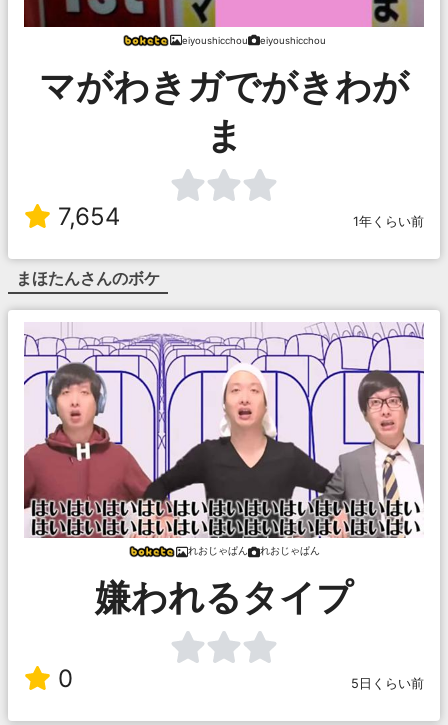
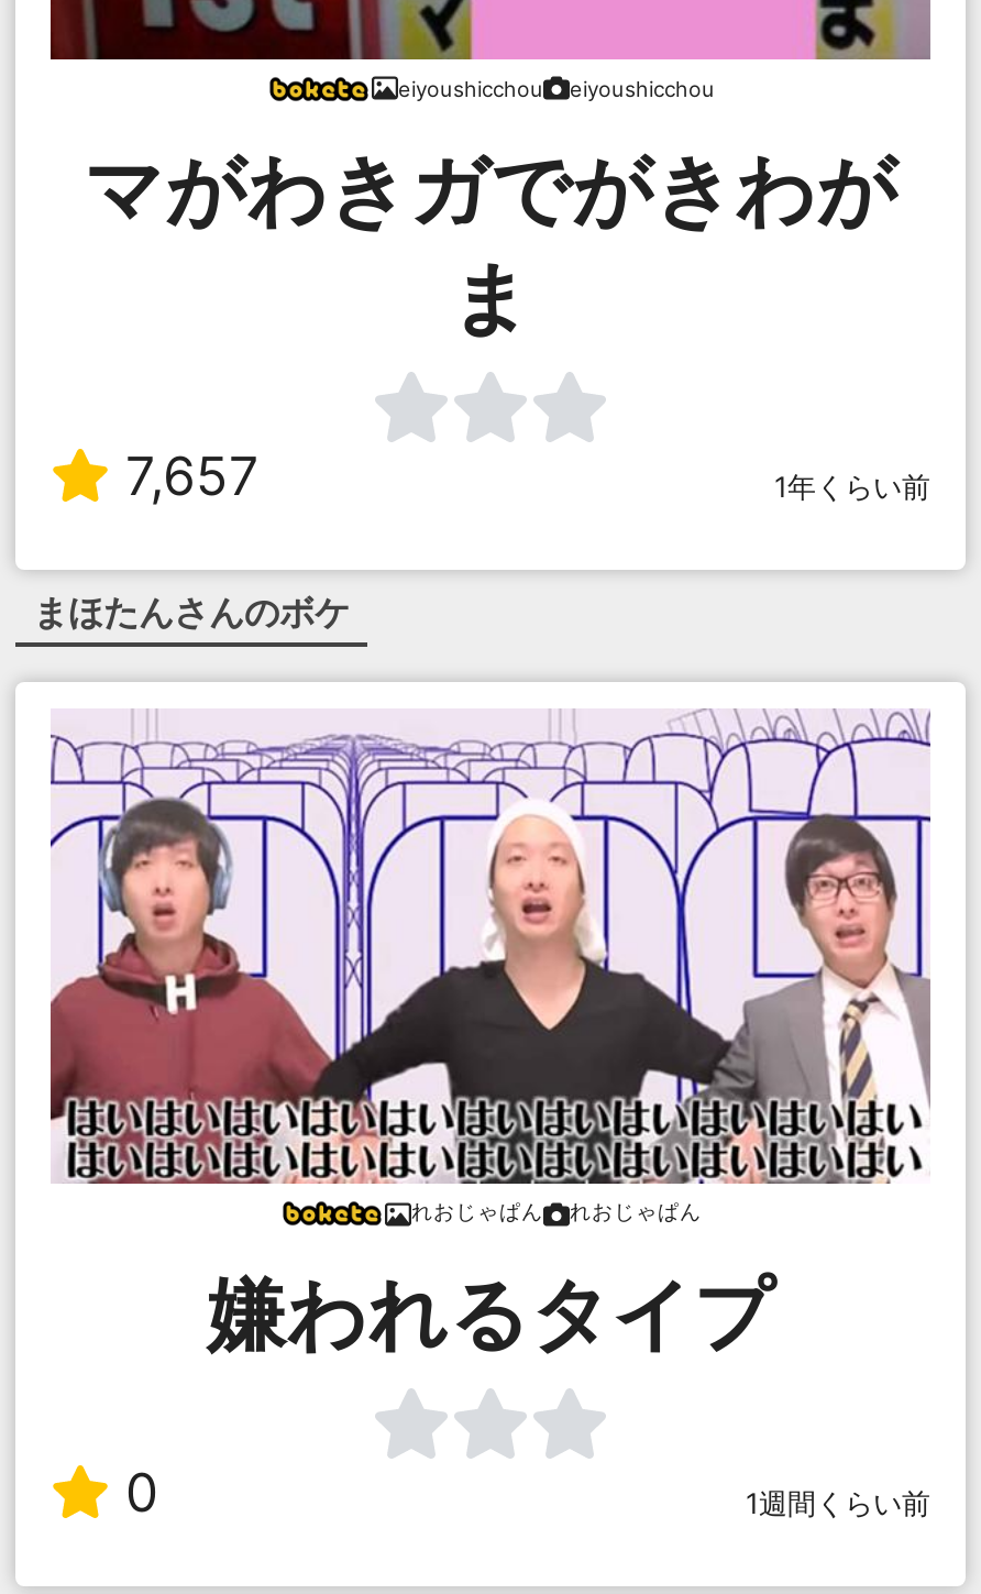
- 7,654
+ 7,657

- 5日くらい前
+ 1週間くらい前
